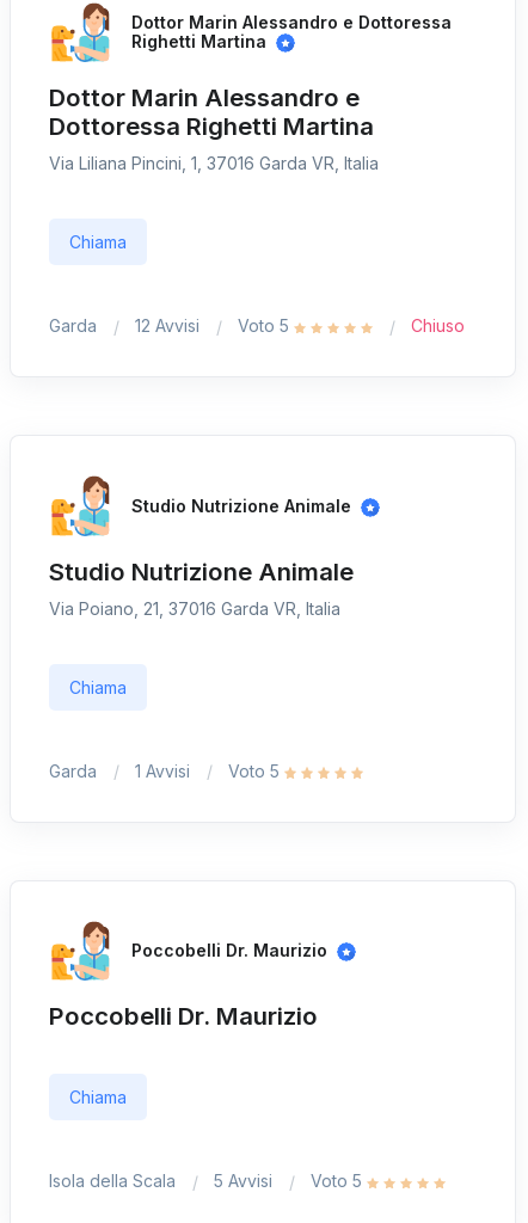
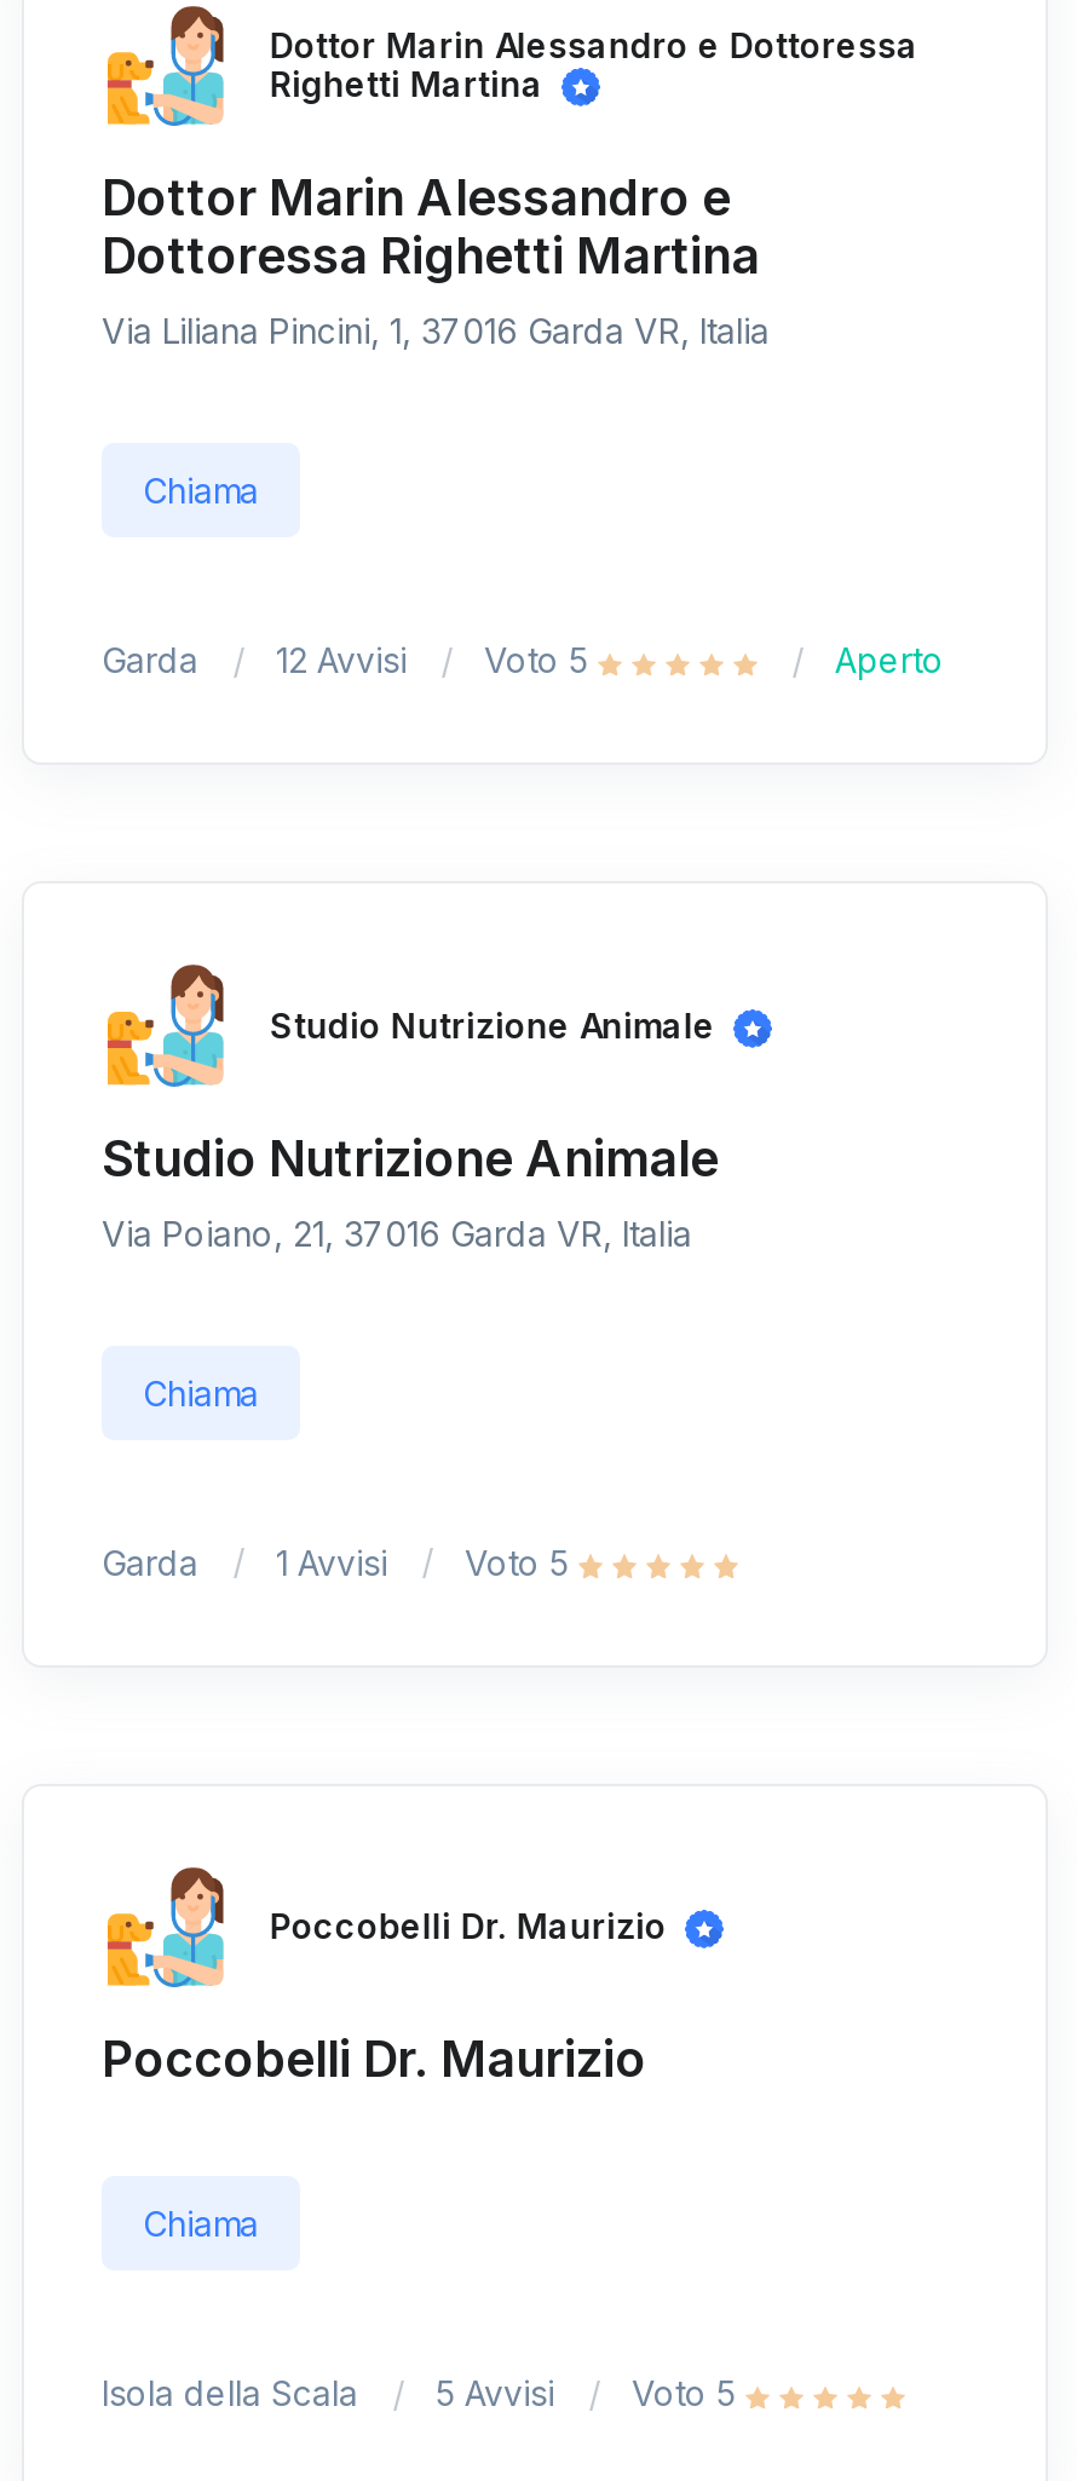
- Chiuso
+ Aperto
